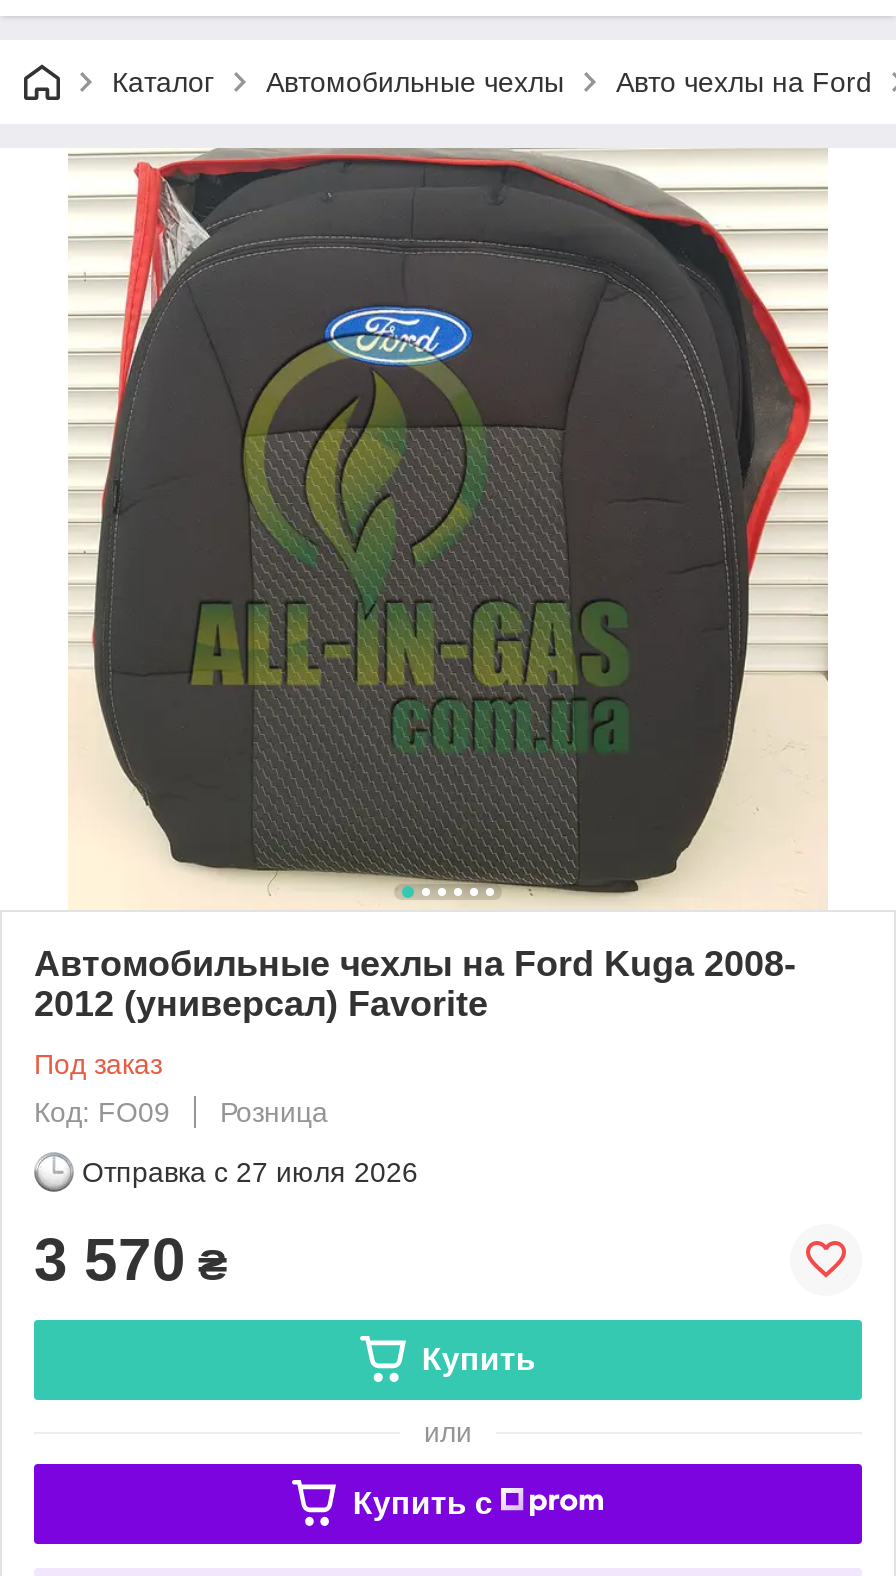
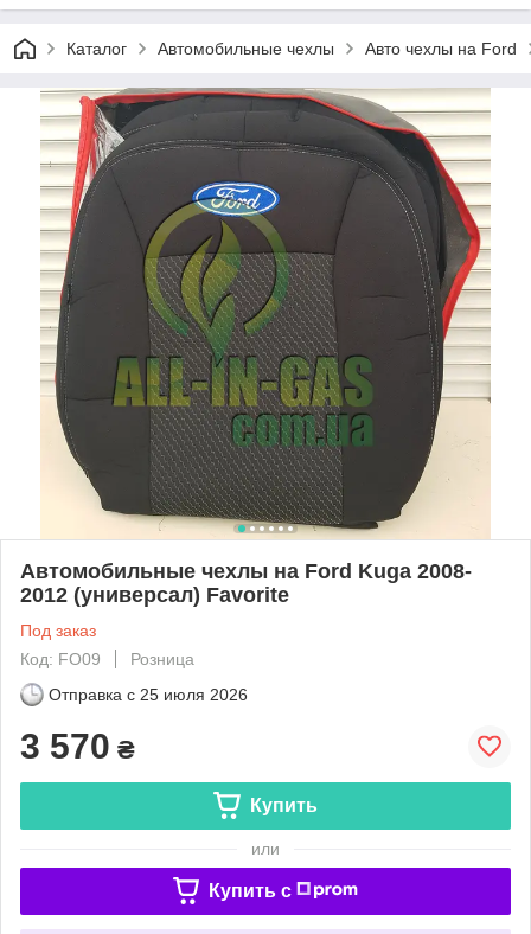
- Отправка с 27 июля 2026
+ Отправка с 25 июля 2026
